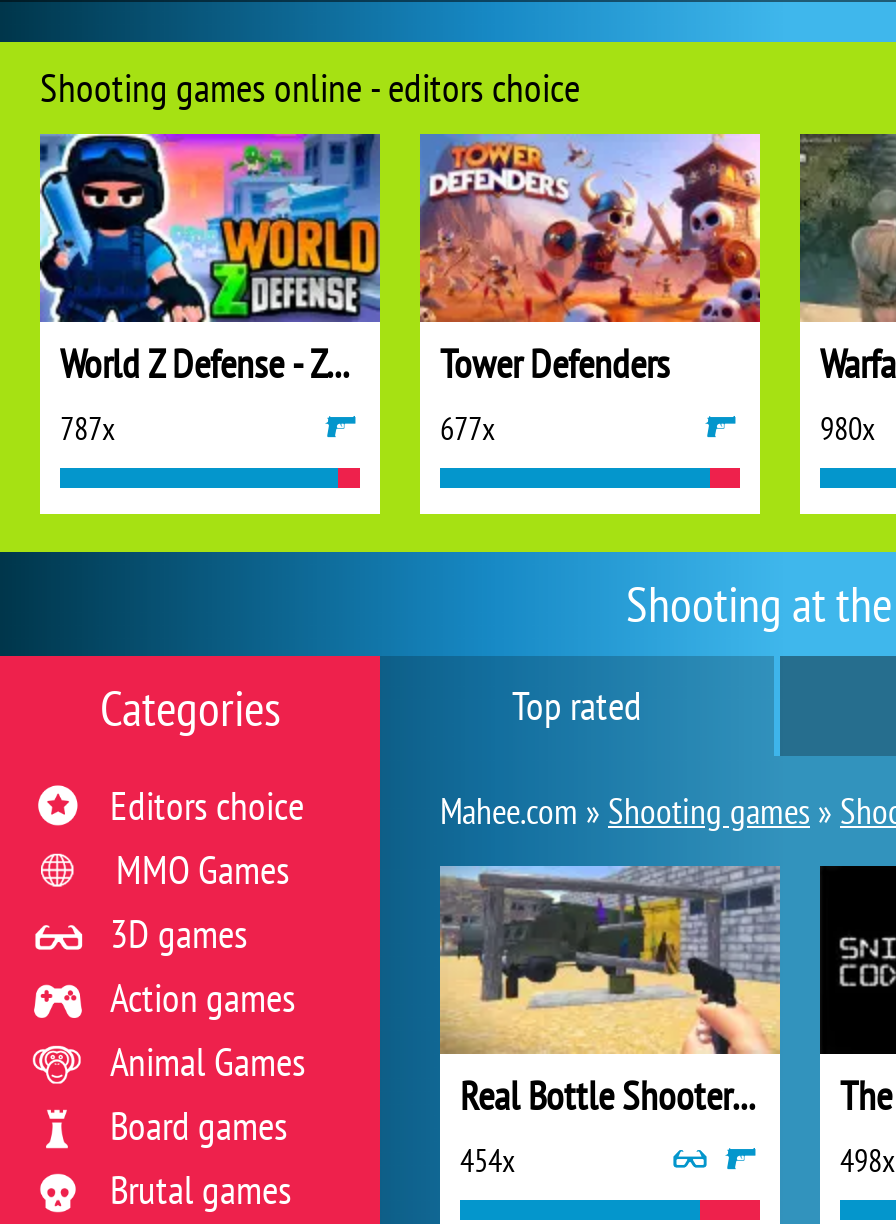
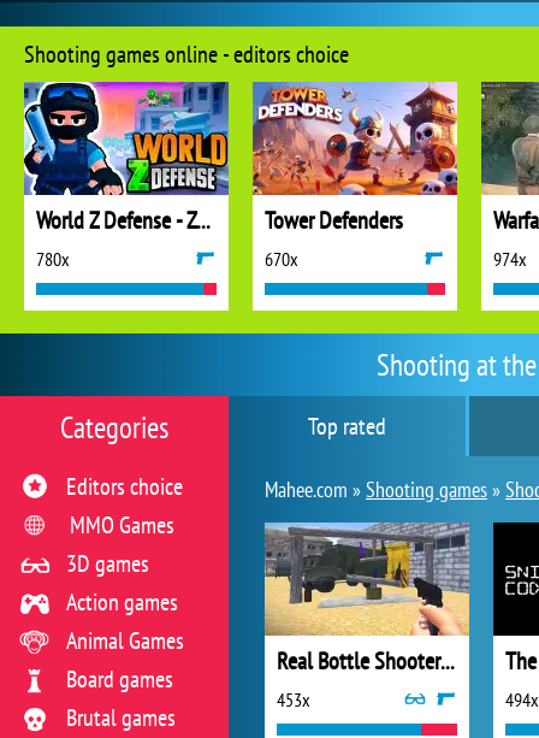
- 787x
+ 780x

- 677x
- 980x
+ 670x
+ 974x

- 454x
+ 453x

- 498x
+ 494x
